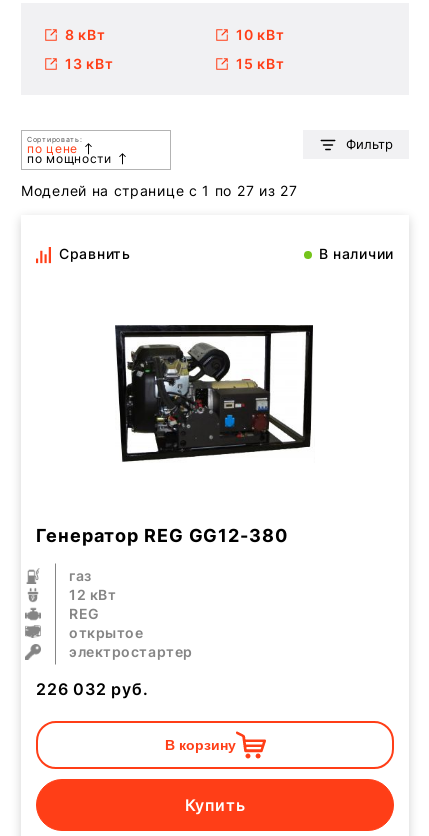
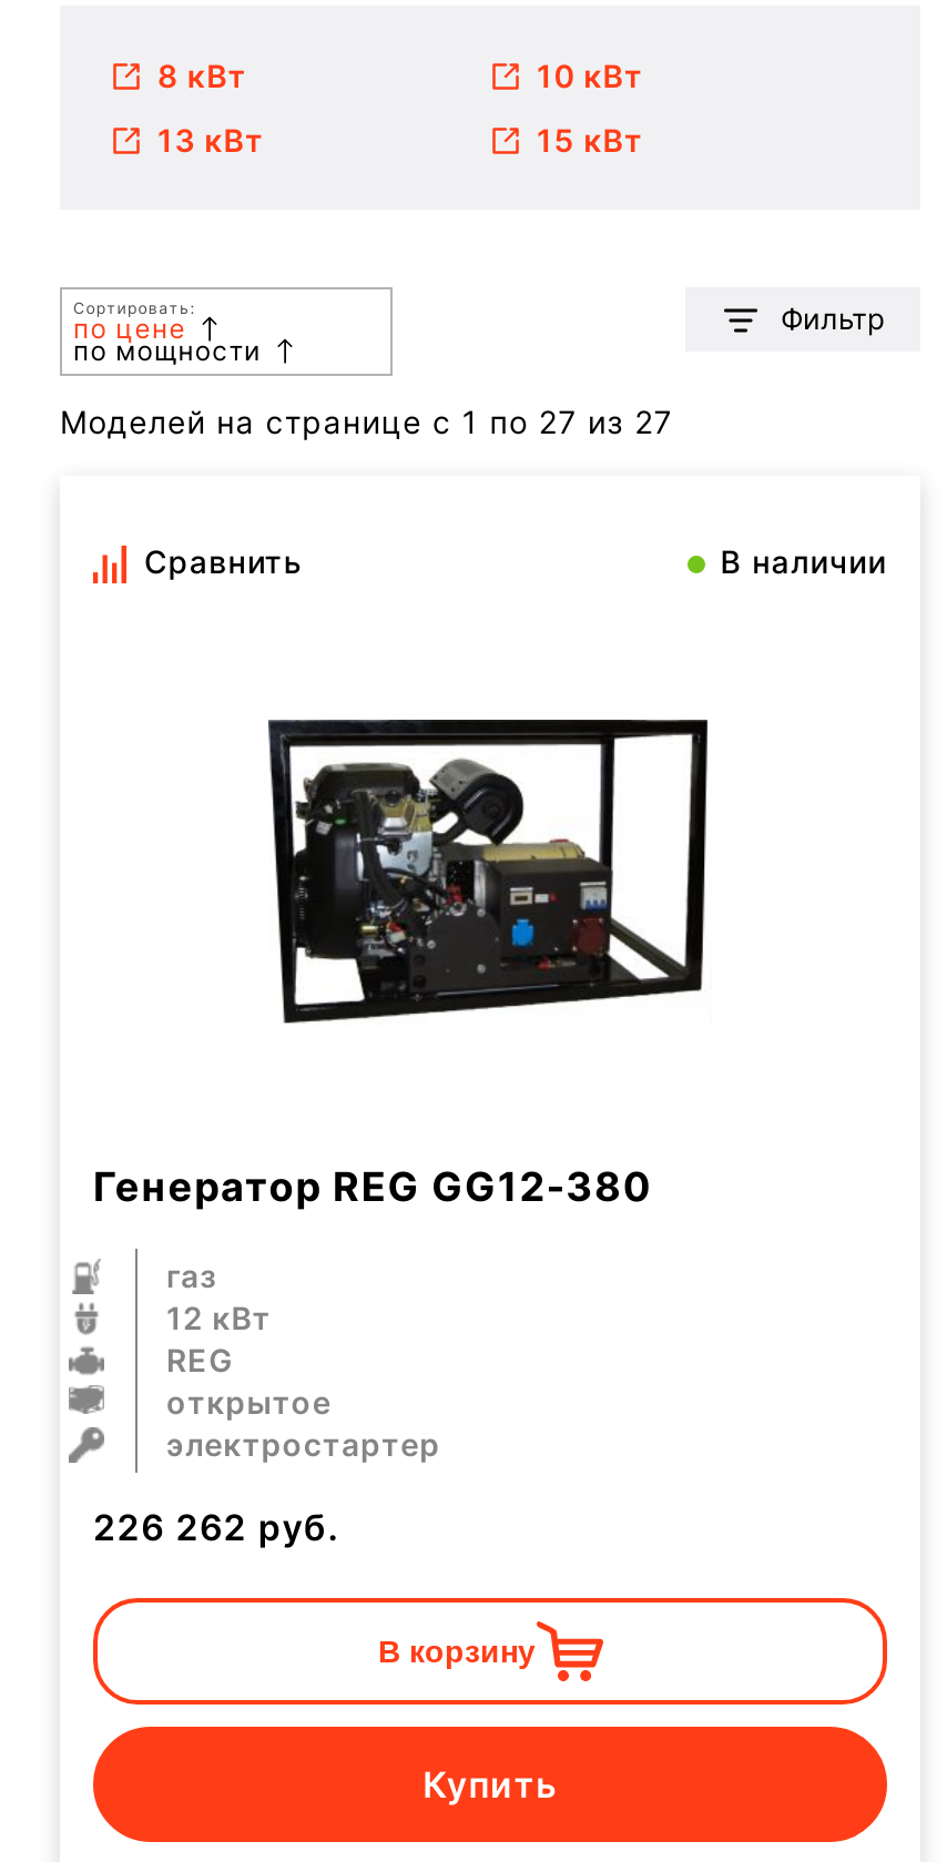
- 226 032 руб.
+ 226 262 руб.
